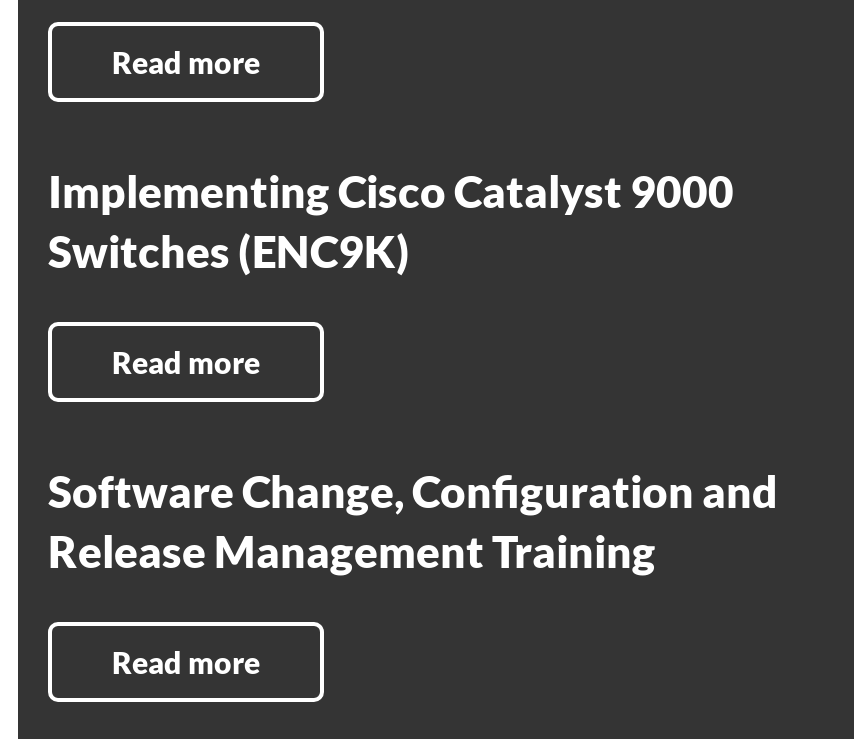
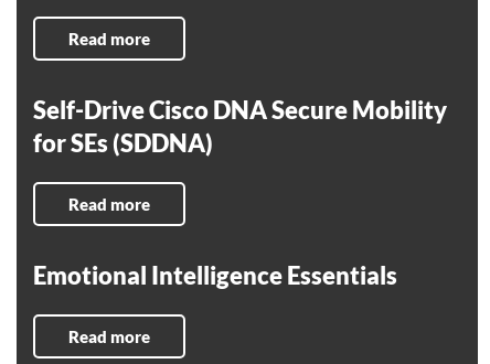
- Implementing Cisco Catalyst 9000
- Switches (ENC9K)
+ Self-Drive Cisco DNA Secure Mobility
+ for SEs (SDDNA)

- Software Change, Configuration and
- Release Management Training
+ Emotional Intelligence Essentials
